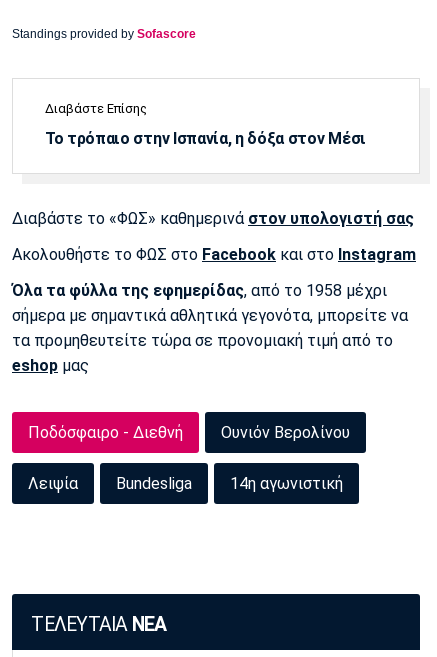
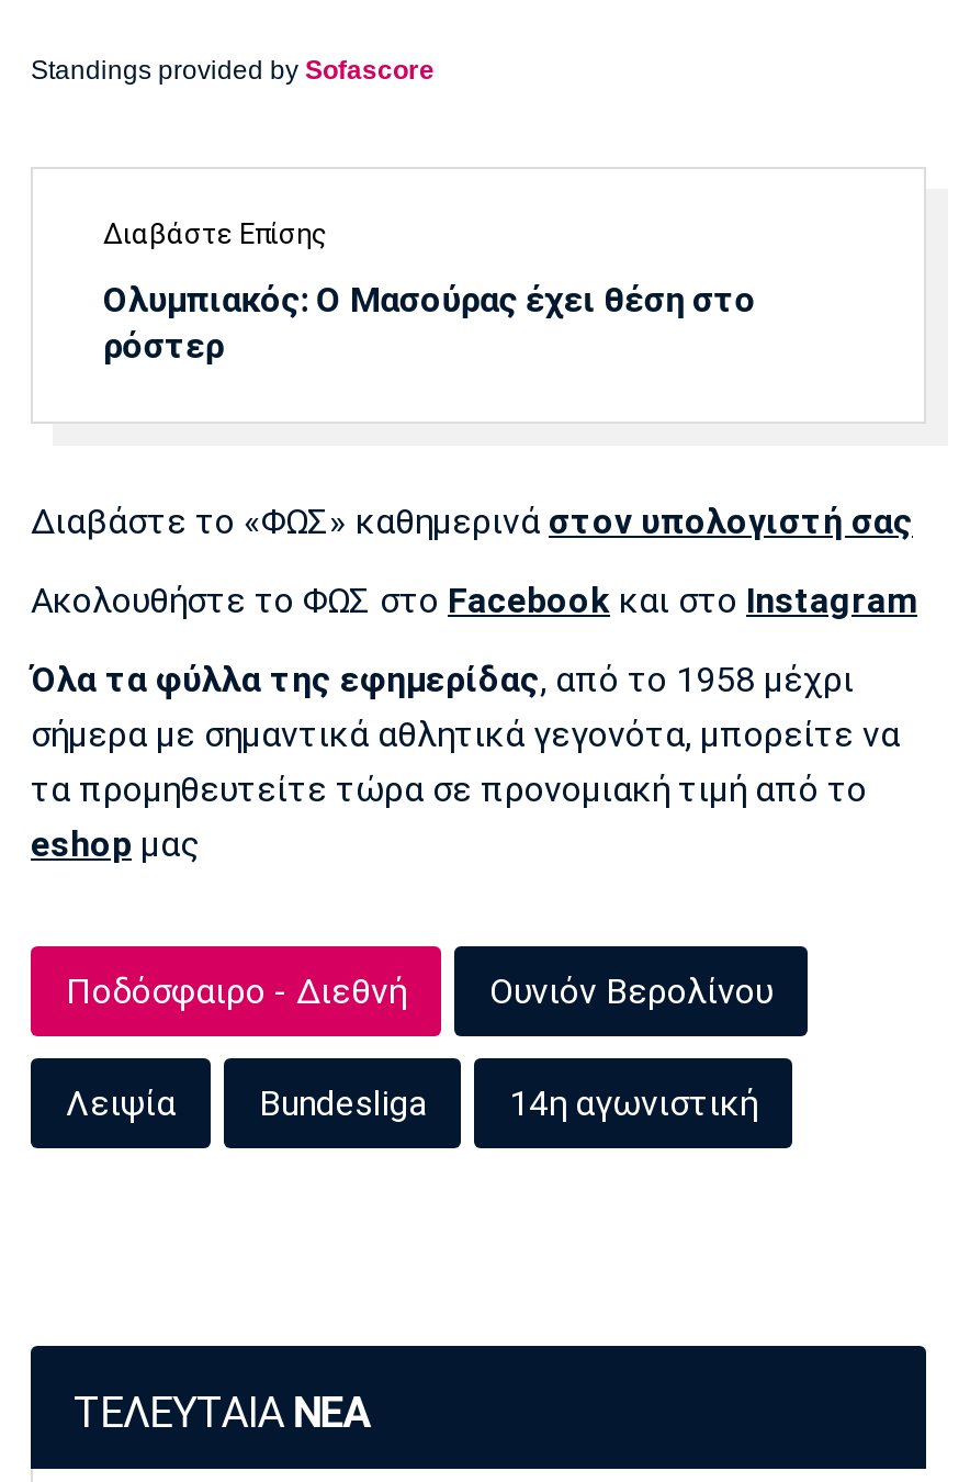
- Το τρόπαιο στην Ισπανία, η δόξα στον Μέσι
+ Ολυμπιακός: Ο Μασούρας έχει θέση στο
+ ρόστερ
